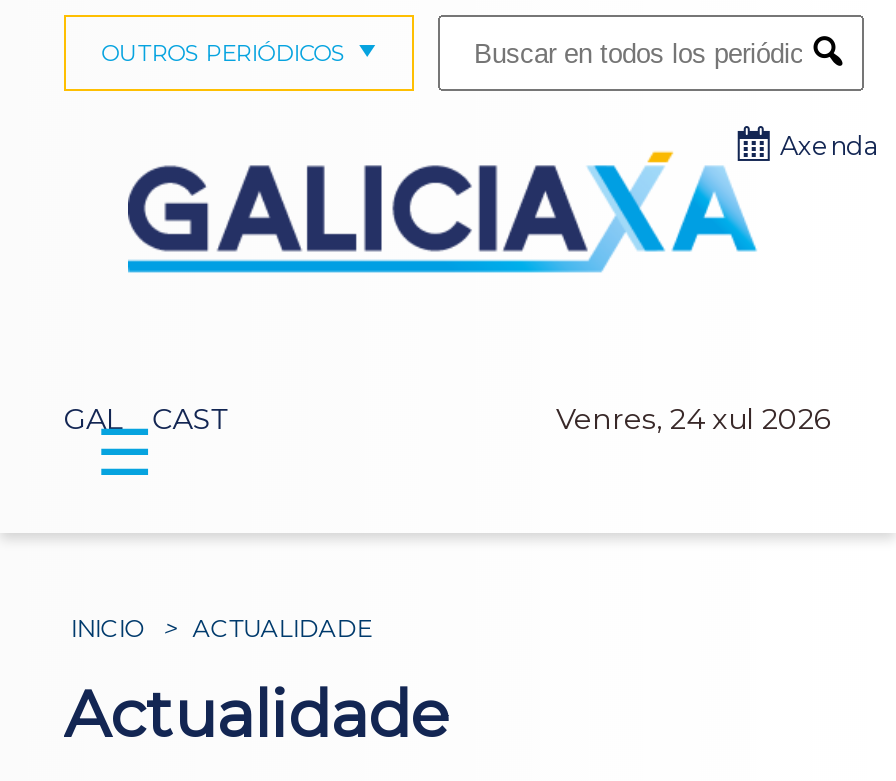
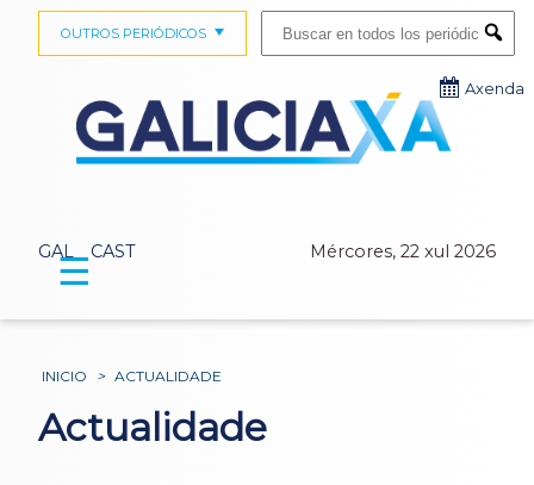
- Venres, 24 xul 2026
+ Mércores, 22 xul 2026
